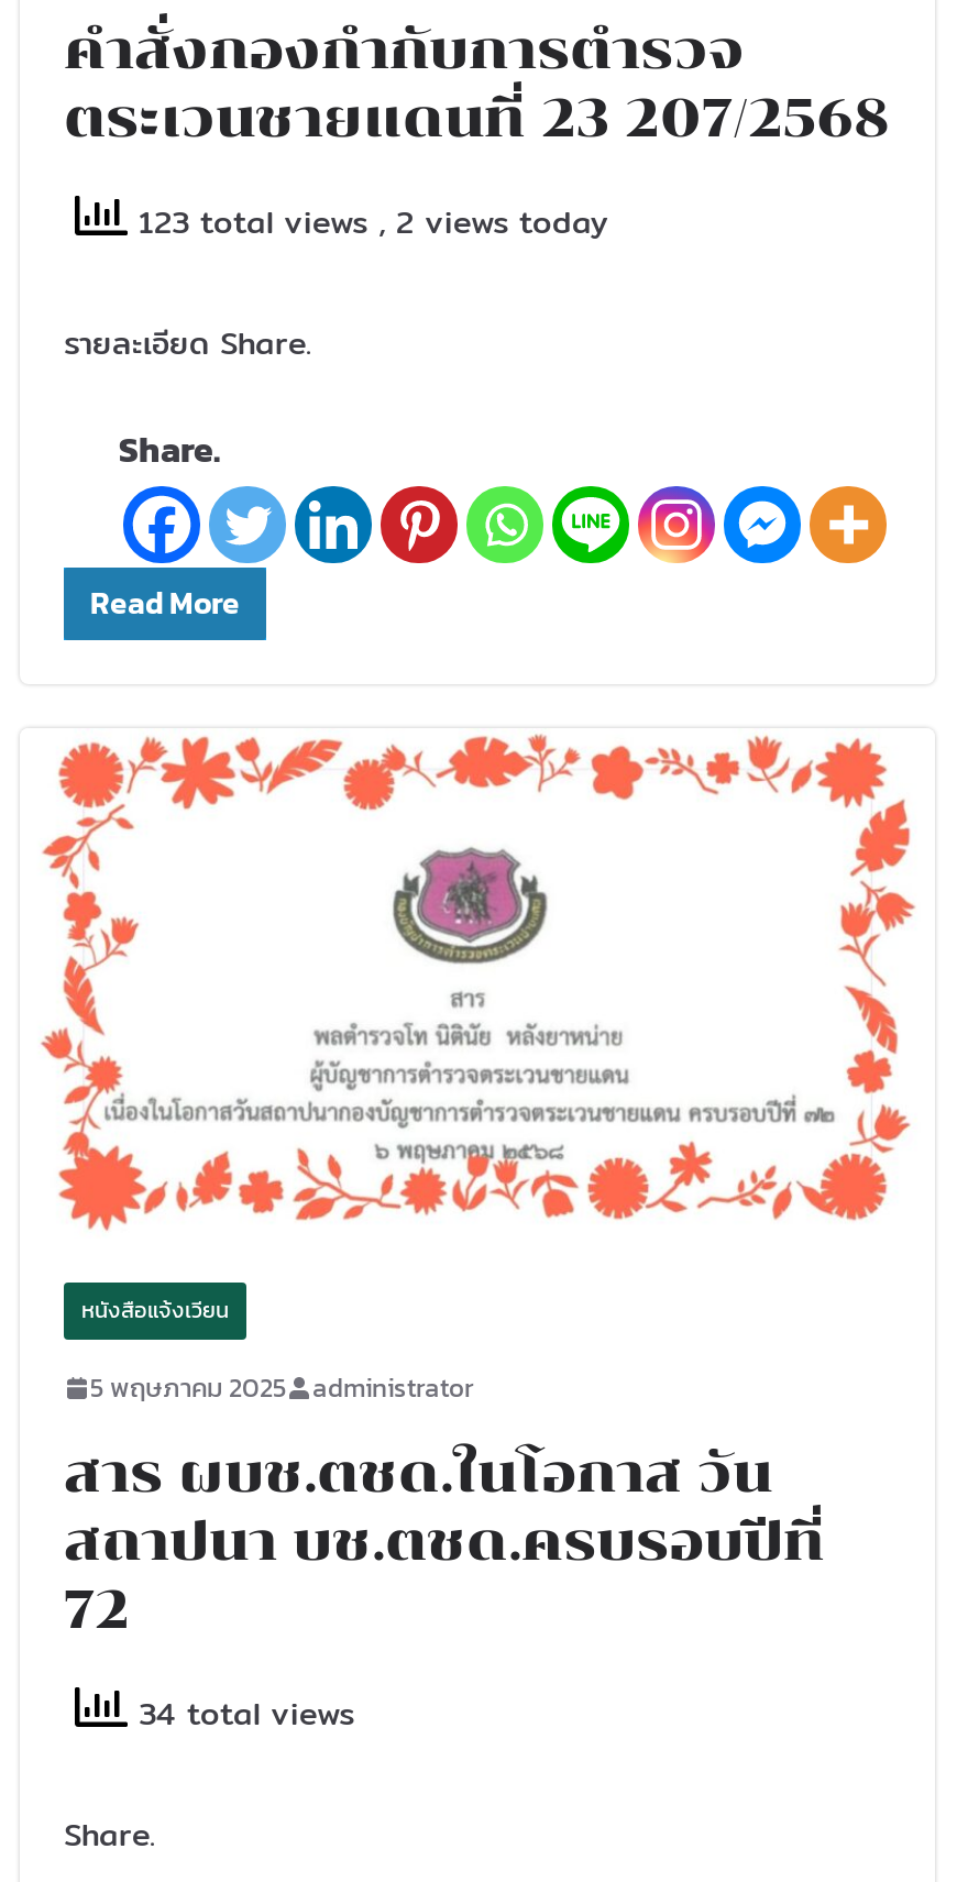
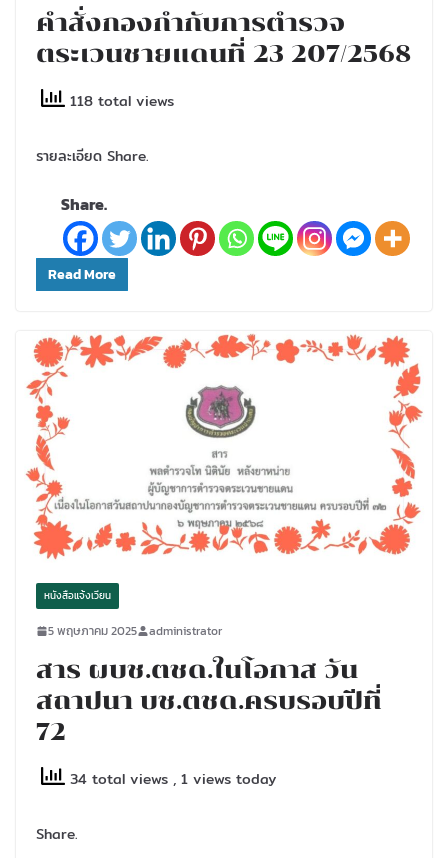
- 123 total views, 2 views today
+ 118 total views

- 34 total views
+ 34 total views, 1 views today
